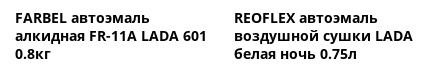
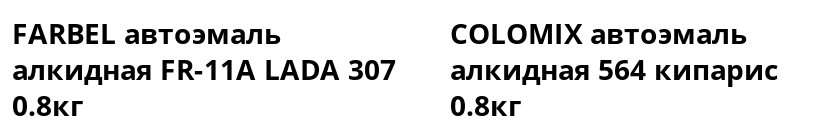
- REOFLEX автоэмаль
- воздушной сушки LADA
- белая ночь 0.75л
+ COLOMIX автоэмаль
+ алкидная 564 кипарис
+ 0.8кг

- алкидная FR-11A LADA 601
+ алкидная FR-11A LADA 307
